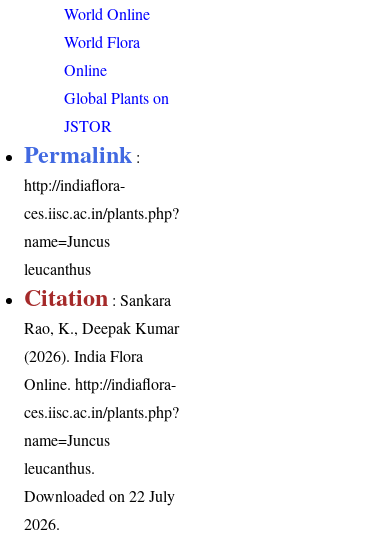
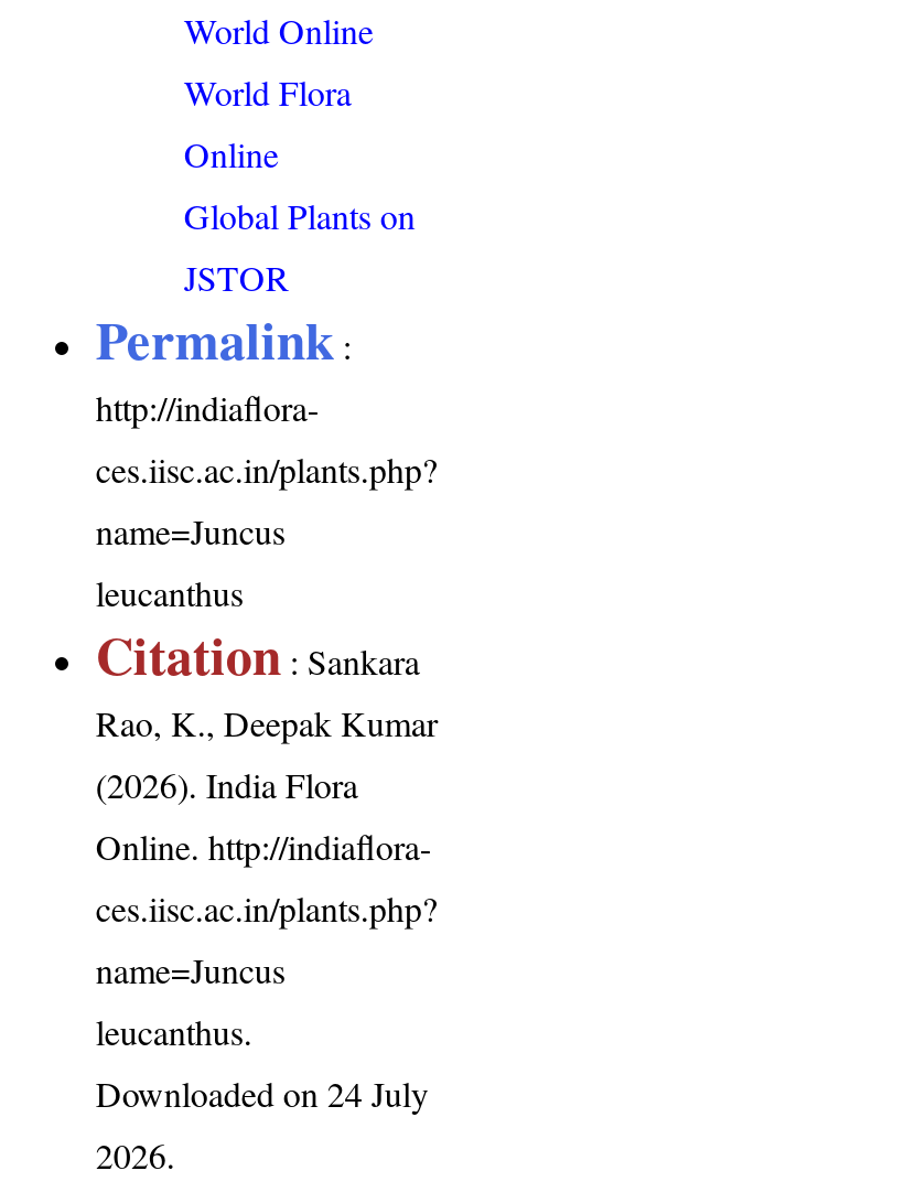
- Downloaded on 22 July
+ Downloaded on 24 July
